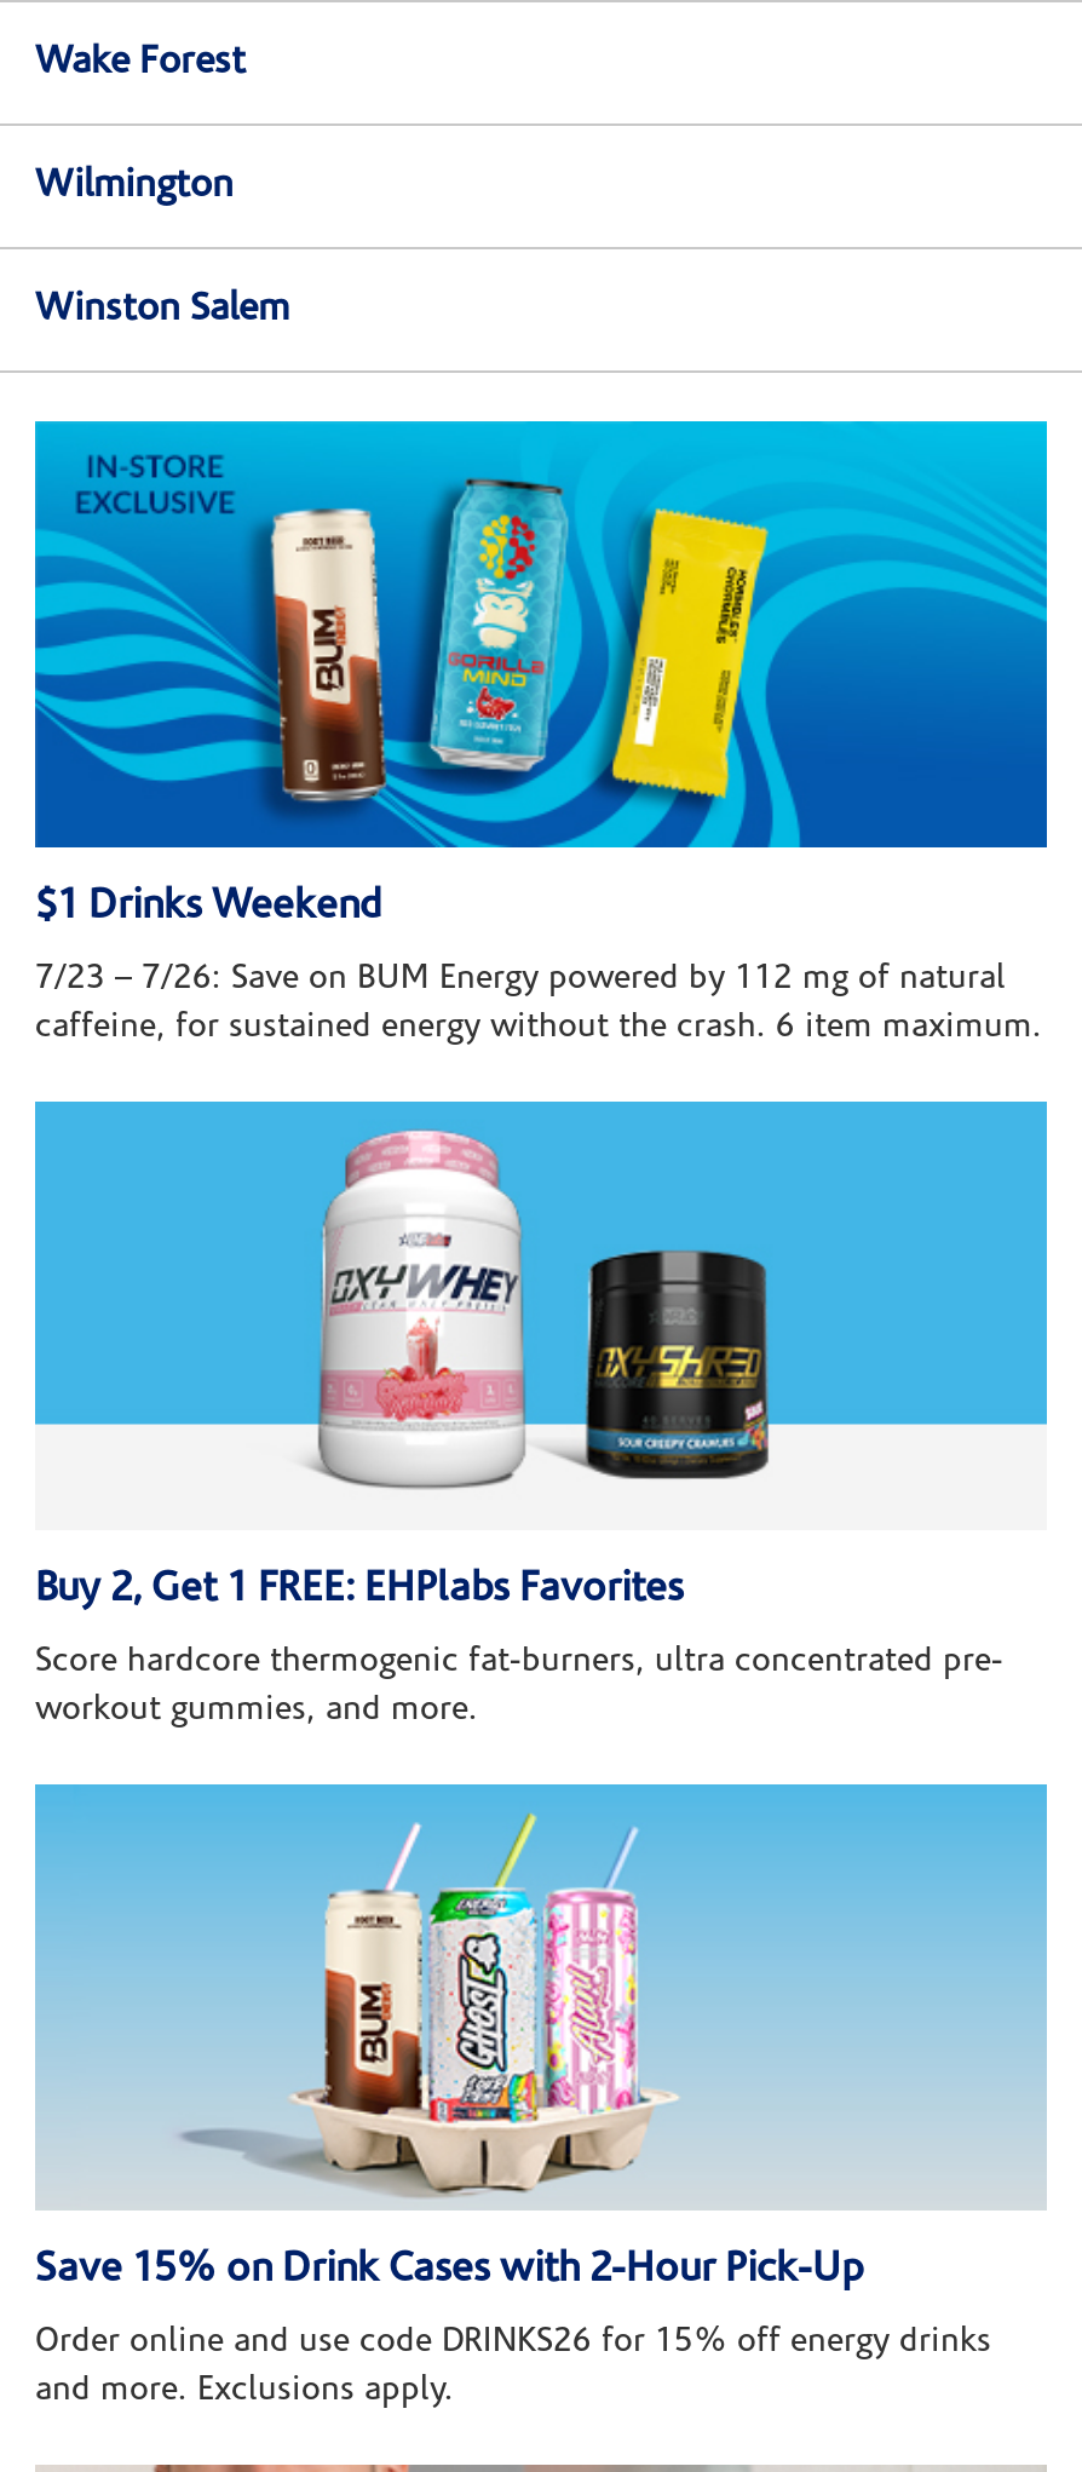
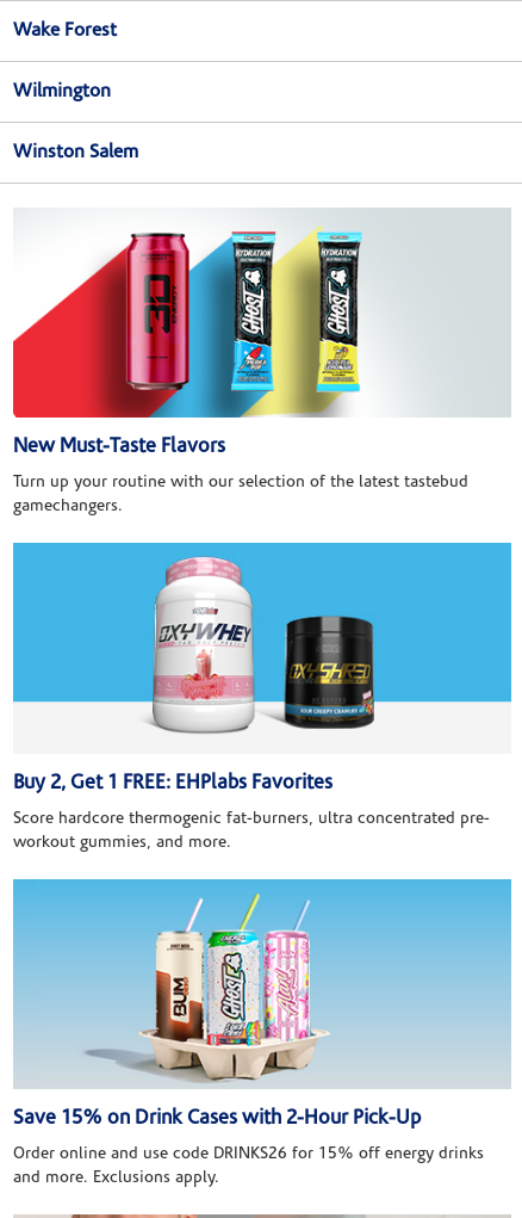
- [image]
- $1 Drinks Weekend
+ [image]
+ New Must-Taste Flavors

- 7/23 – 7/26: Save on BUM Energy powered by 112 mg of natural
- caffeine, for sustained energy without the crash. 6 item maximum.
+ Turn up your routine with our selection of the latest tastebud
+ gamechangers.
